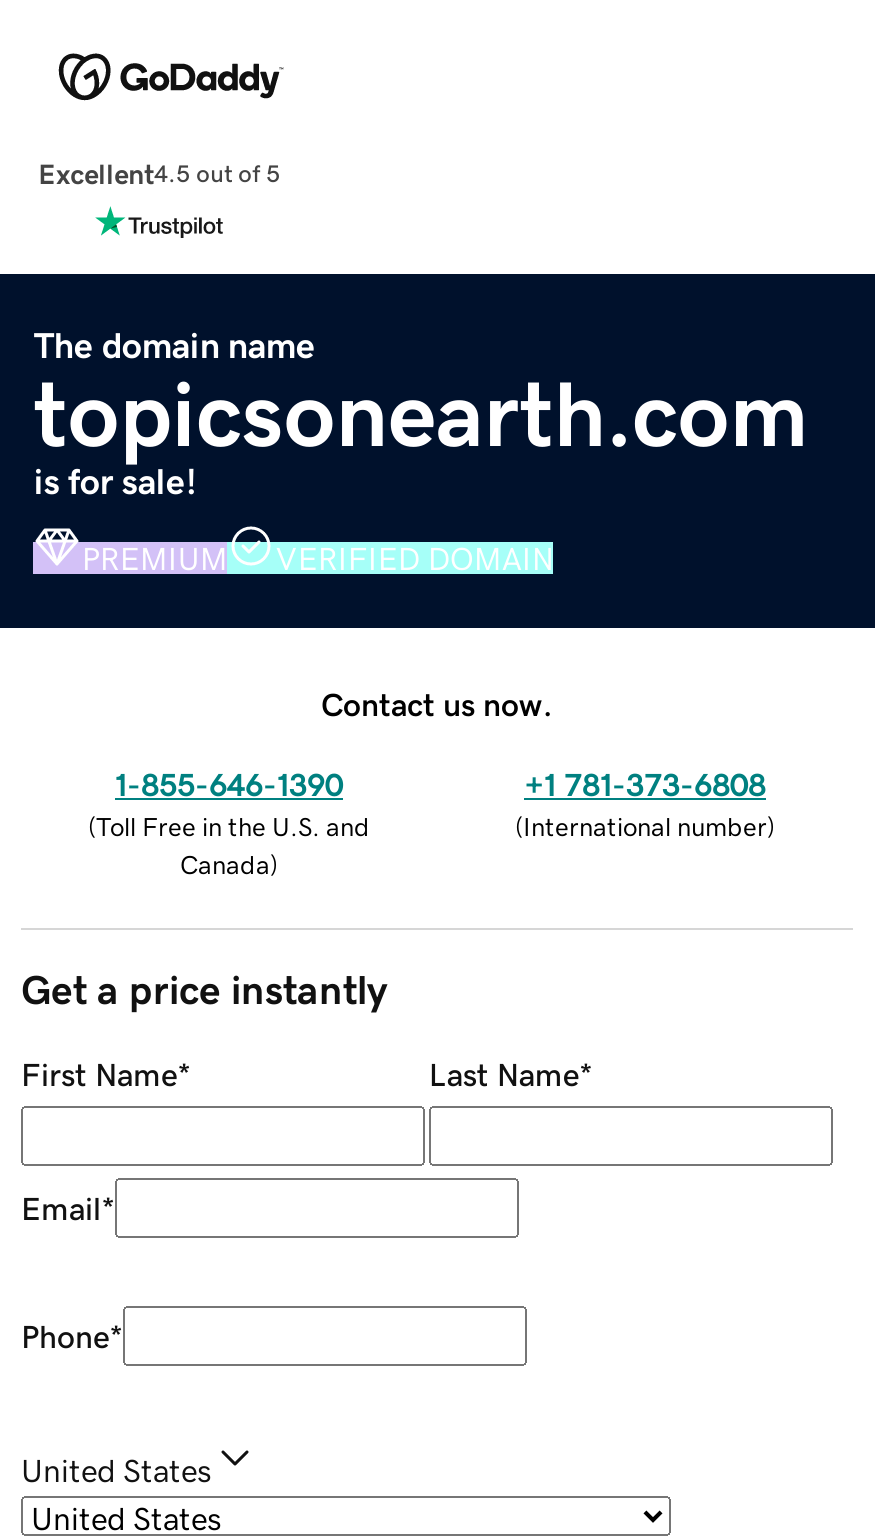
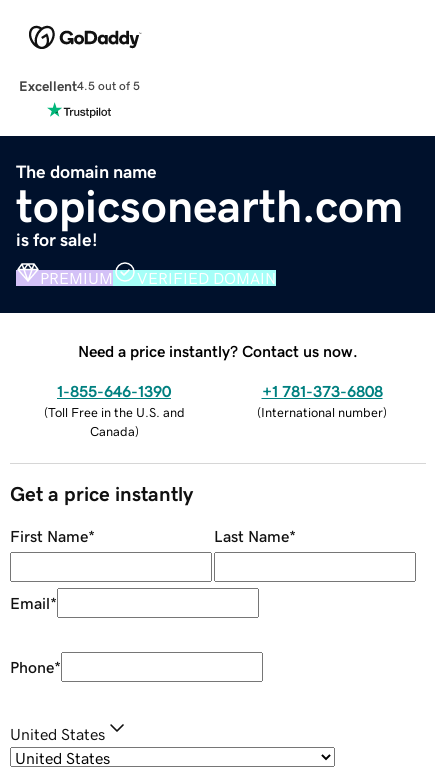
- Contact us now.
+ Need a price instantly? Contact us now.
